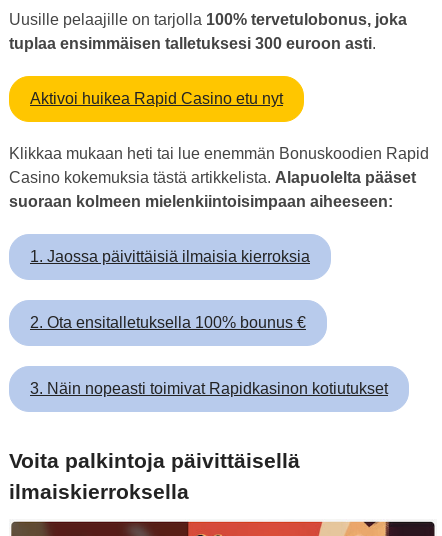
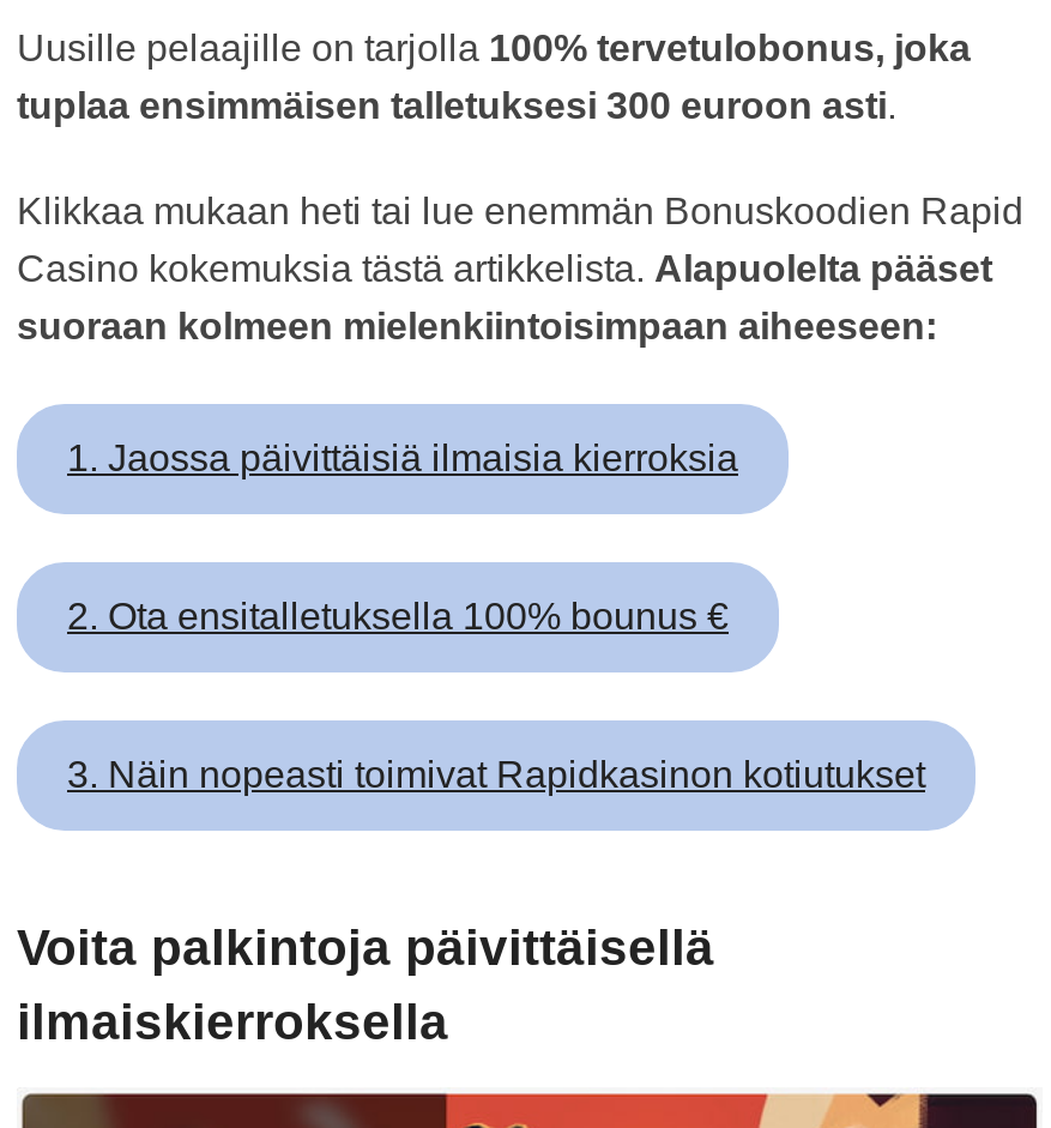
- Aktivoi huikea Rapid Casino etu nyt
